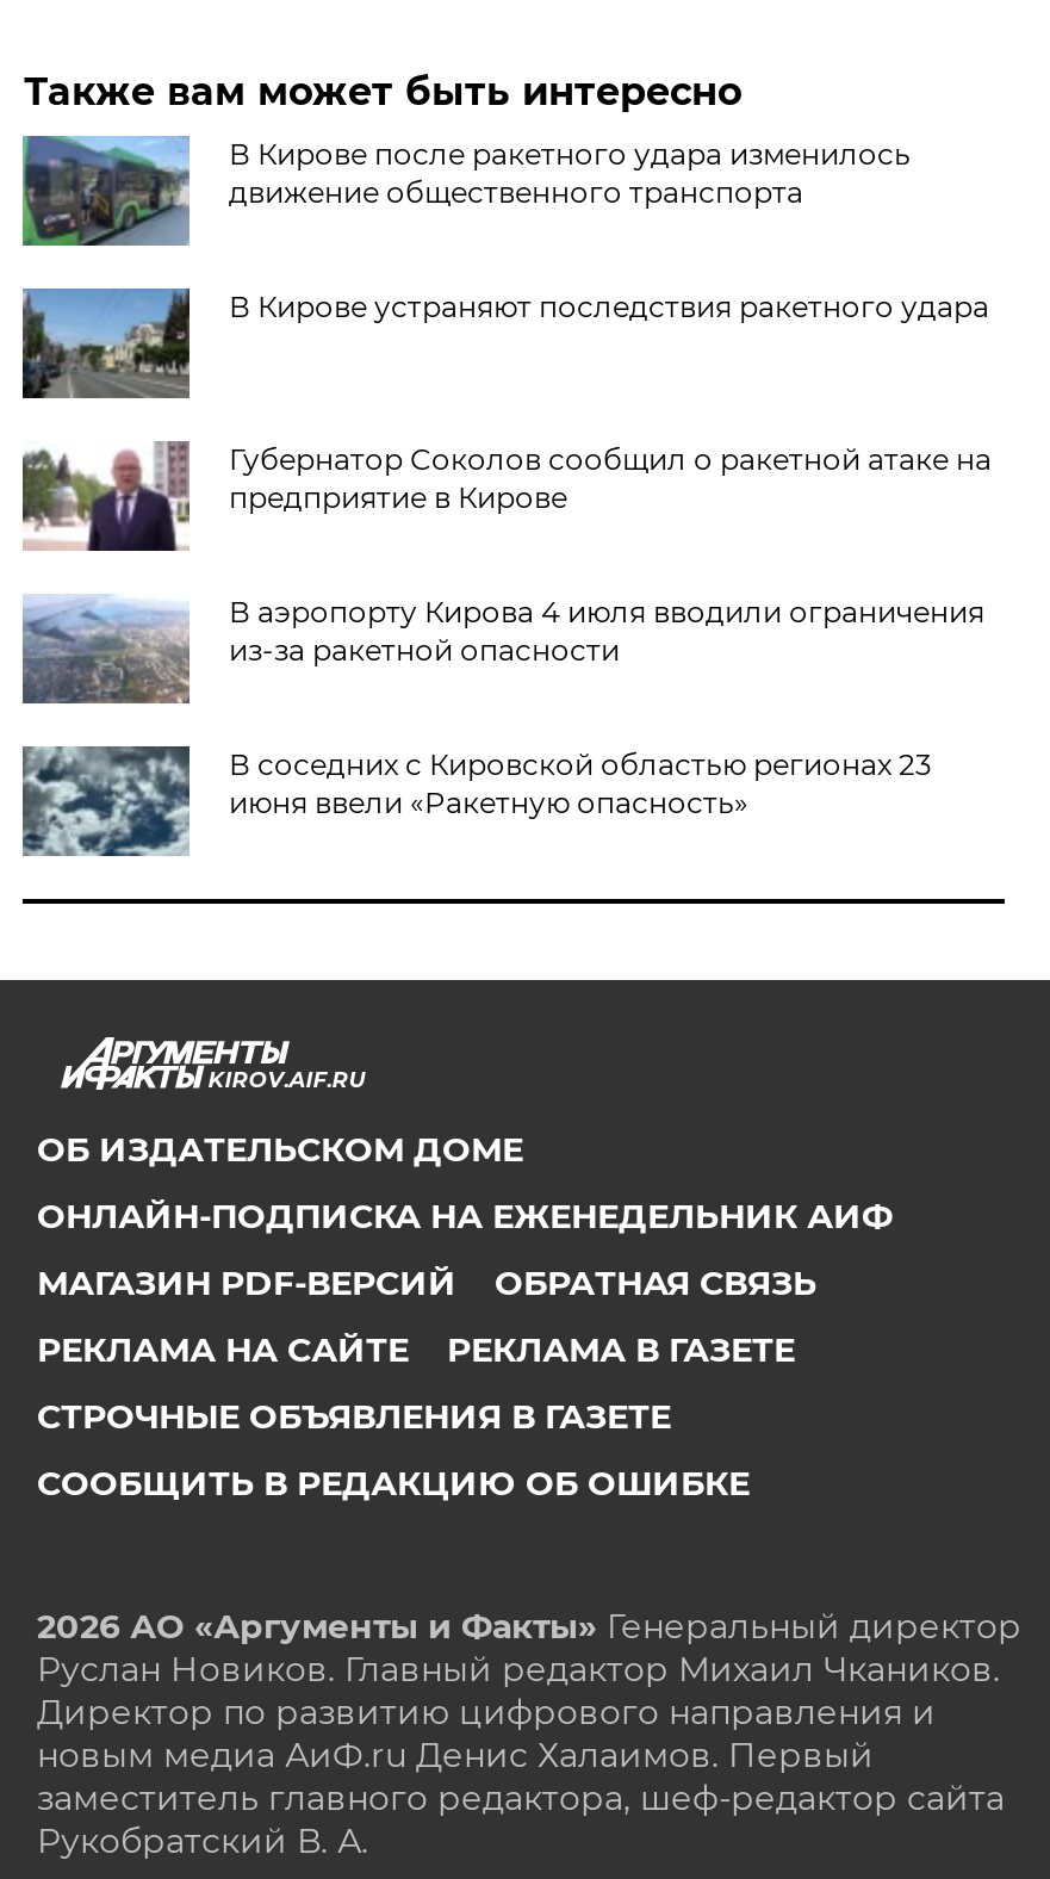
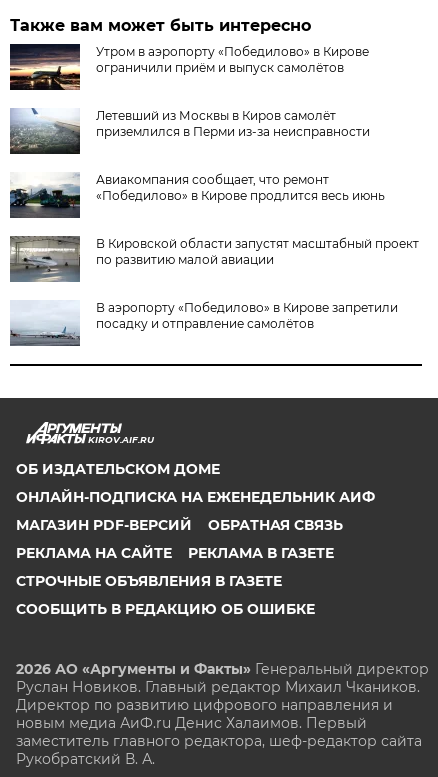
- [image]
- В Кирове после ракетного удара изменилось
- движение общественного транспорта
+ [image]
+ Утром в аэропорту «Победилово» в Кирове
+ ограничили приём и выпуск самолётов

- [image]
- В Кирове устраняют последствия ракетного удара
+ [image]
+ Летевший из Москвы в Киров самолёт
+ приземлился в Перми из-за неисправности

- [image]
- Губернатор Соколов сообщил о ракетной атаке на
- предприятие в Кирове
+ [image]
+ Авиакомпания сообщает, что ремонт
+ «Победилово» в Кирове продлится весь июнь

- [image]
- В аэропорту Кирова 4 июля вводили ограничения
- из-за ракетной опасности
+ [image]
+ В Кировской области запустят масштабный проект
+ по развитию малой авиации

- [image]
- В соседних с Кировской областью регионах 23
- июня ввели «Ракетную опасность»
+ [image]
+ В аэропорту «Победилово» в Кирове запретили
+ посадку и отправление самолётов
